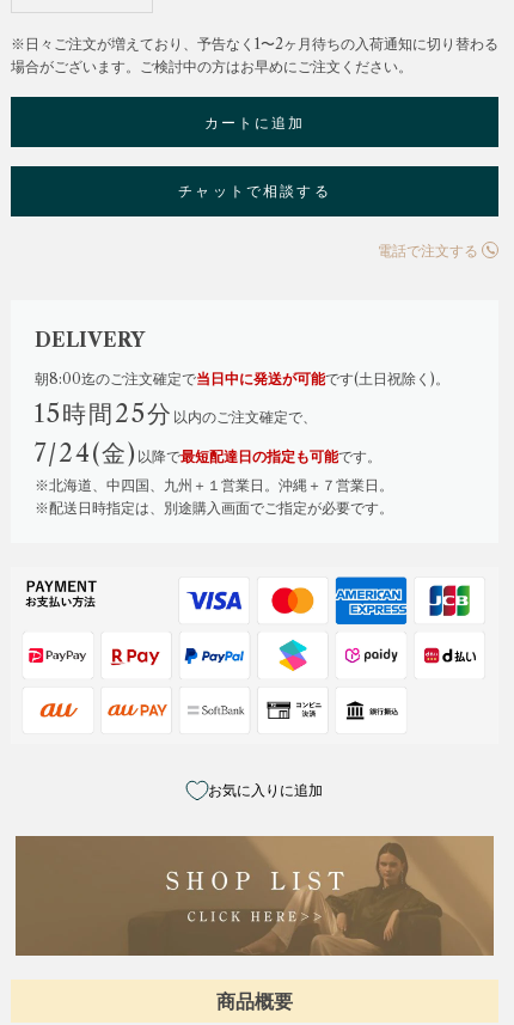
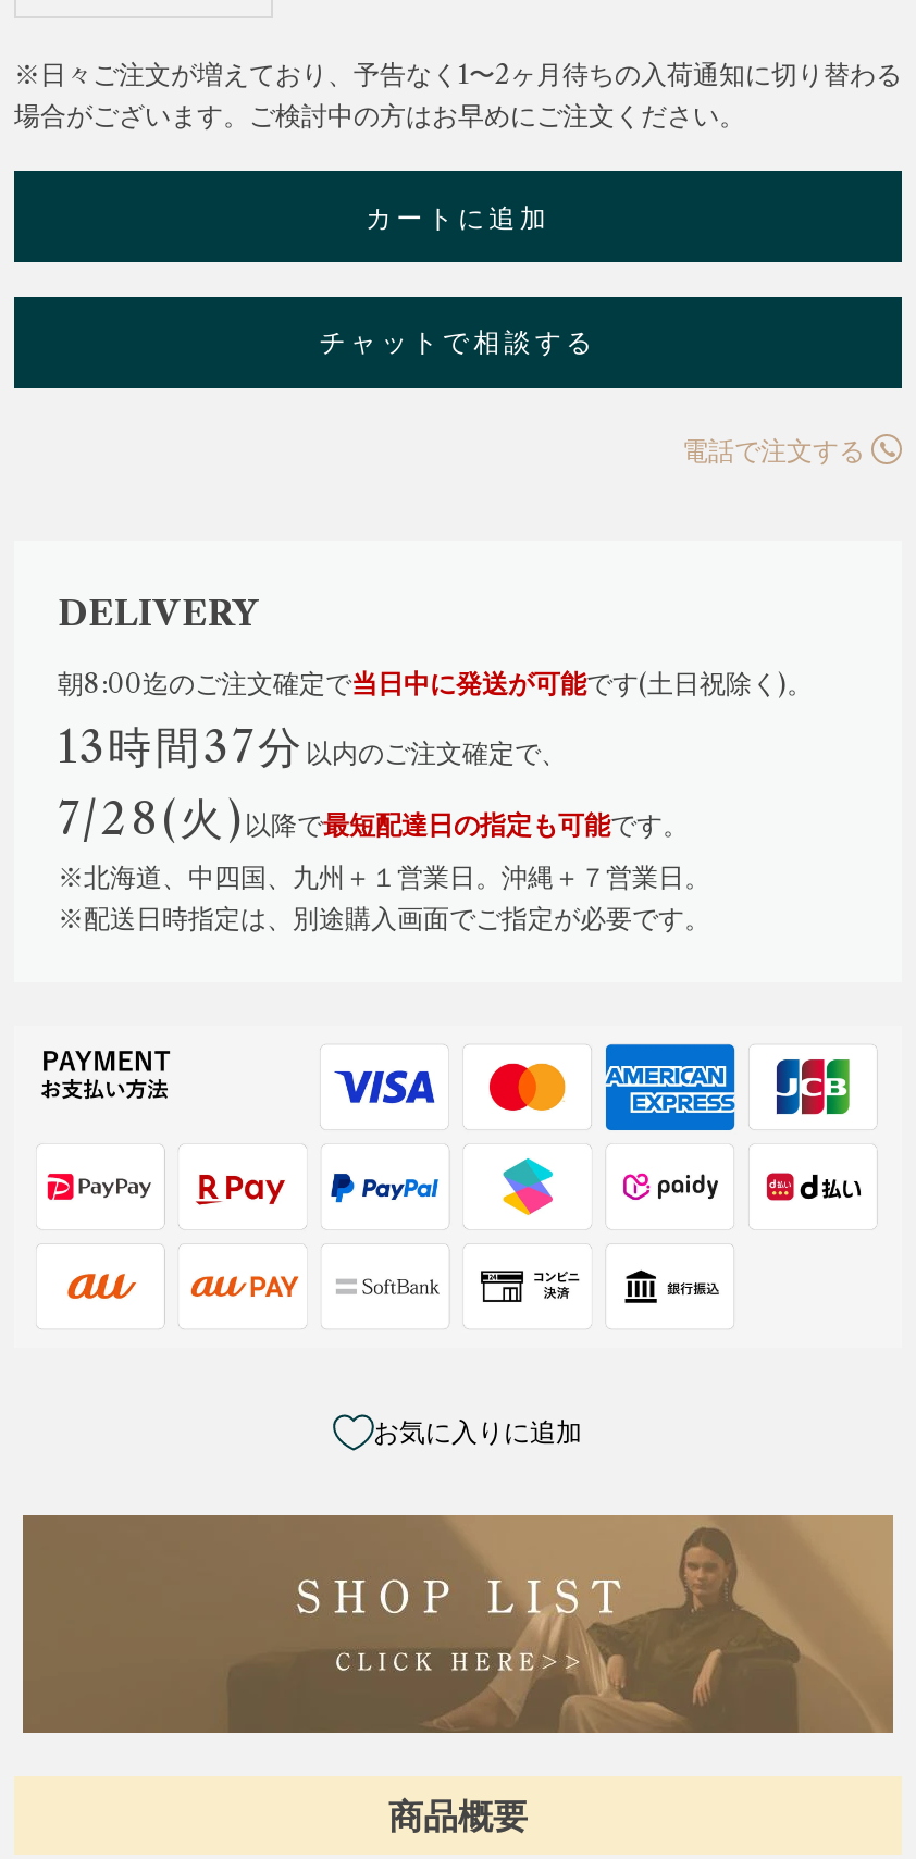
- 15時間25分以内のご注文確定で、
+ 13時間37分以内のご注文確定で、

- 7/24(金)以降で最短配達日の指定も可能です。
+ 7/28(火)以降で最短配達日の指定も可能です。
